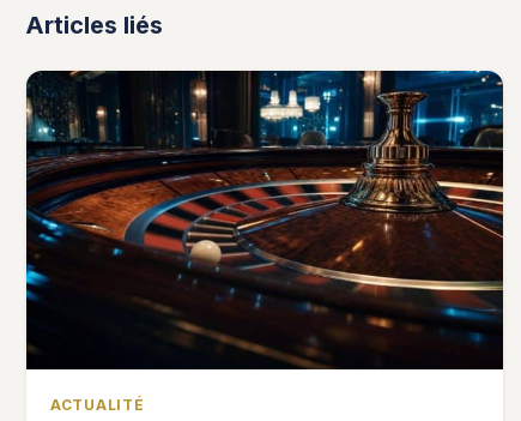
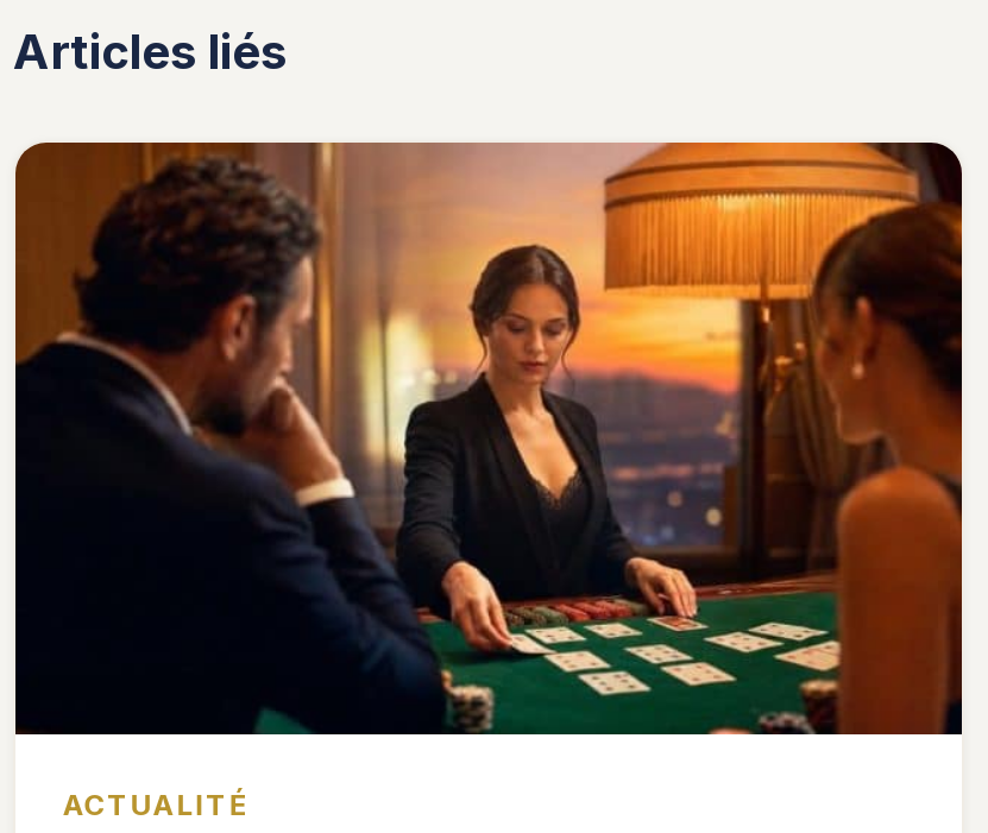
- [image]
+ [image]
